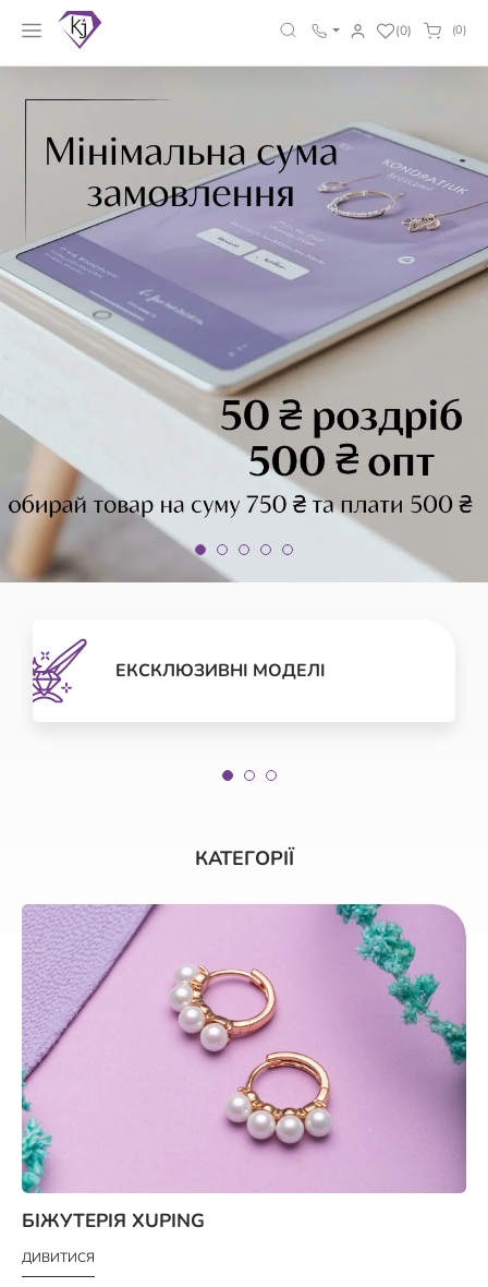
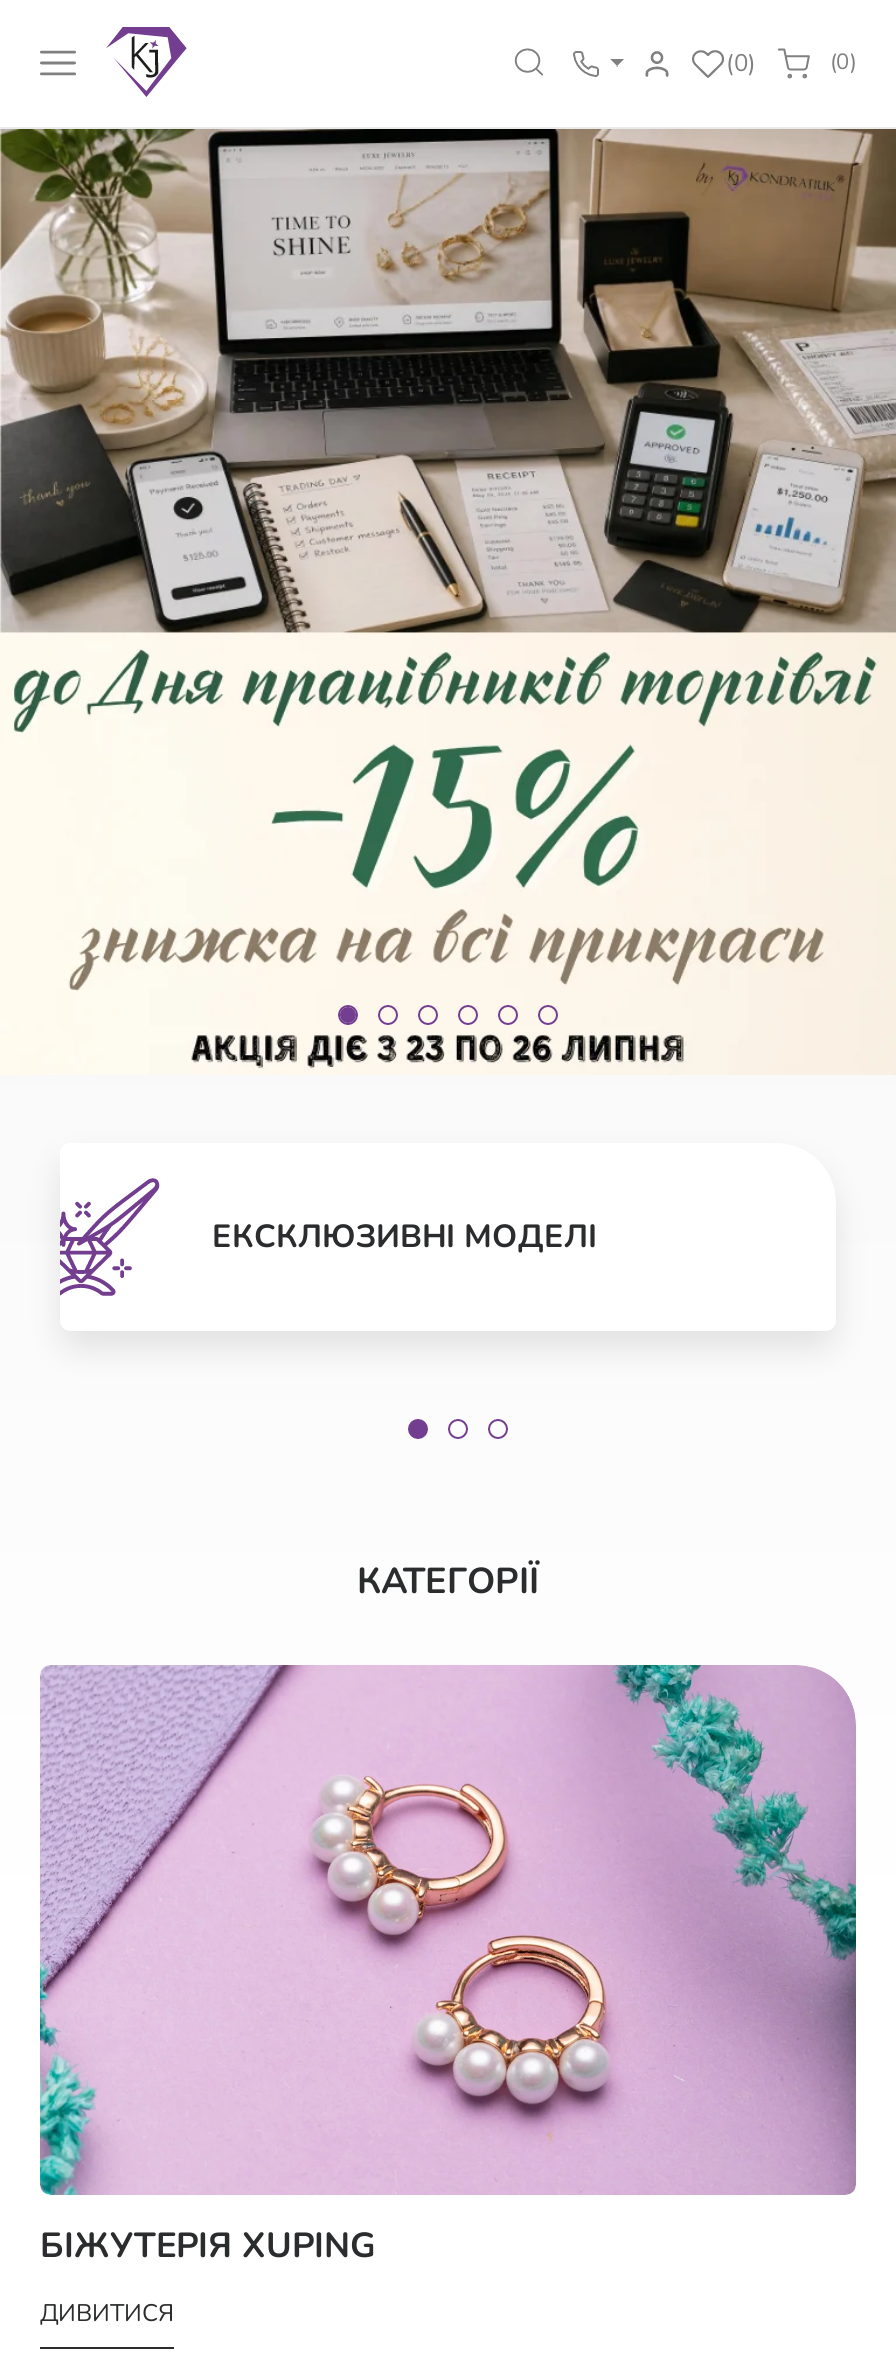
- [image]
+ [image]
